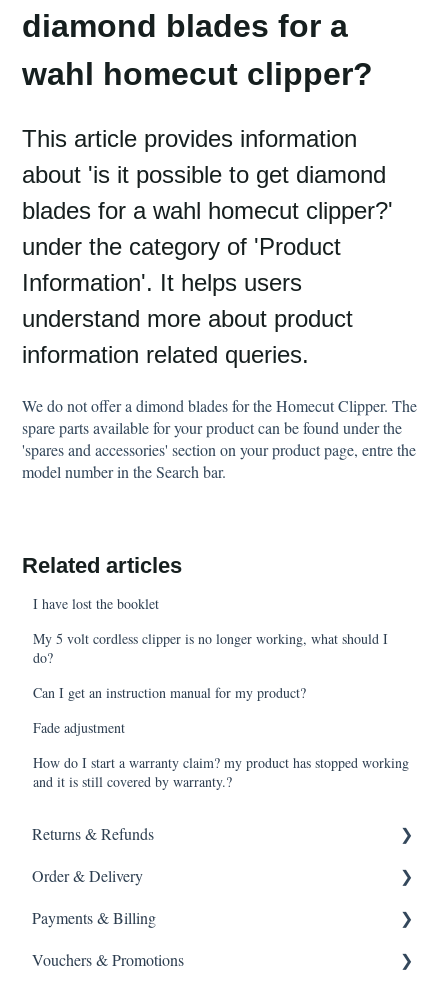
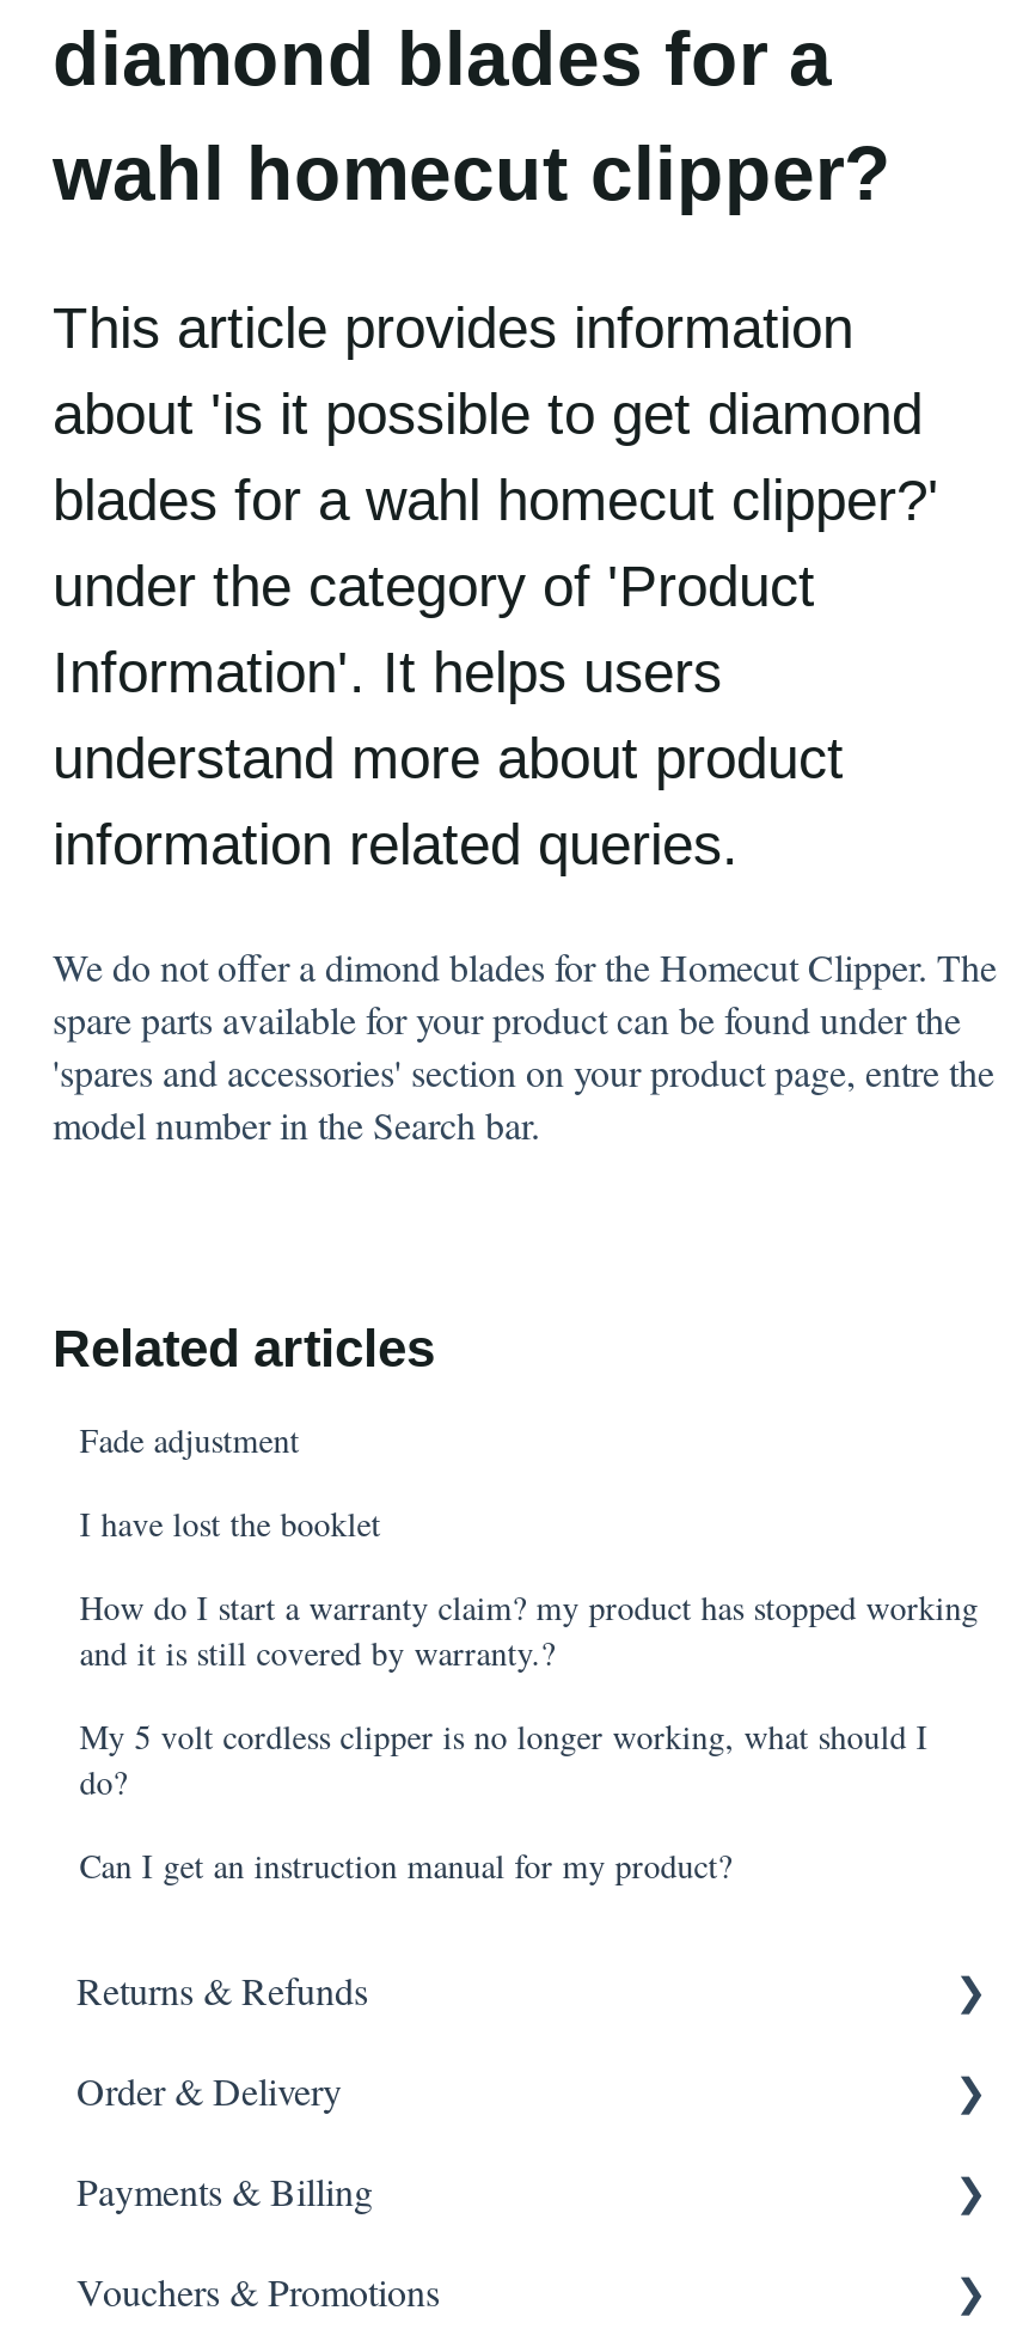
moved down: I have lost the booklet

moved down: My 5 volt cordless clipper is no longer working, what should I | do? | Can I get an instruction manual for my product?

moved up: Fade adjustment

moved up: How do I start a warranty claim? my product has stopped working | and it is still covered by warranty.?
